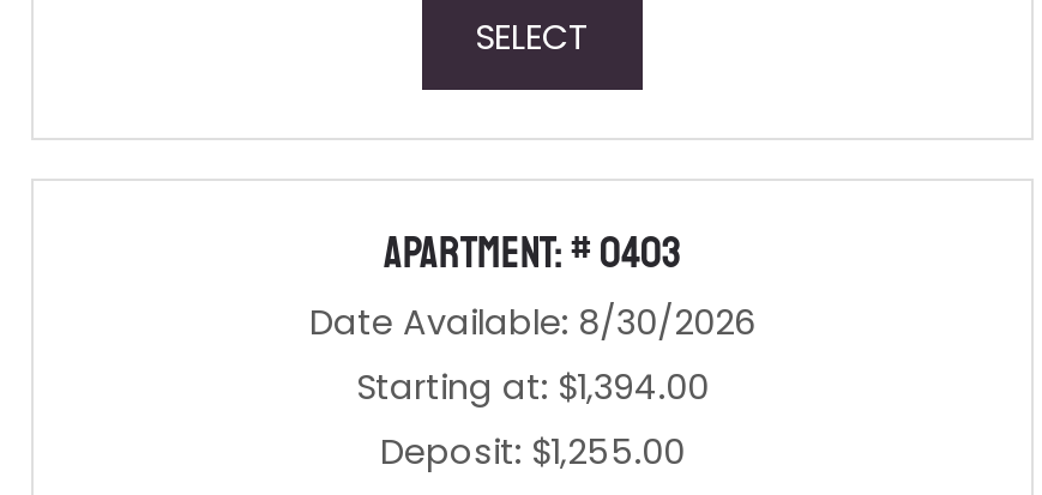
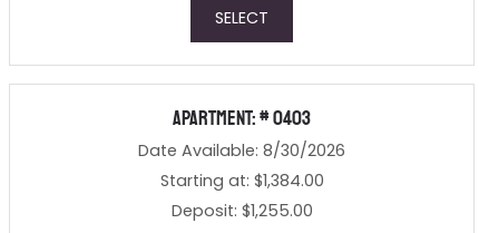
- Starting at: $1,394.00
+ Starting at: $1,384.00
